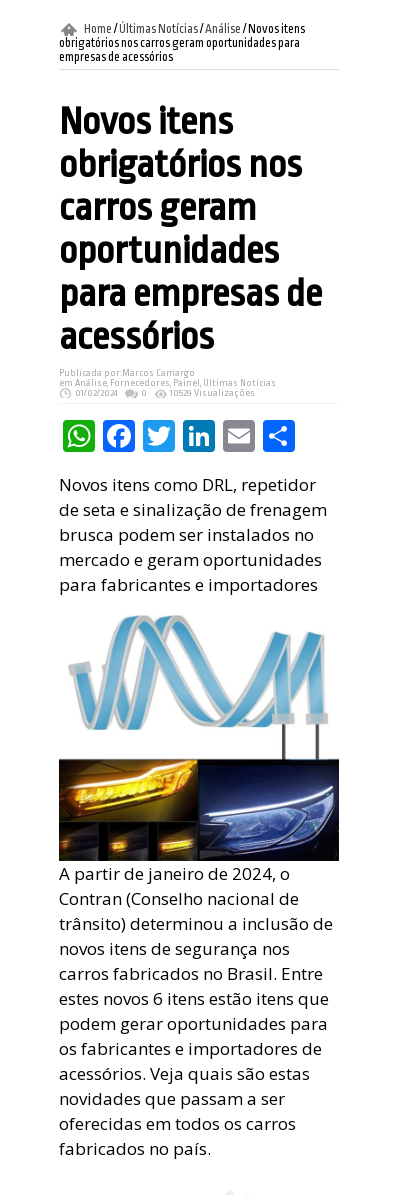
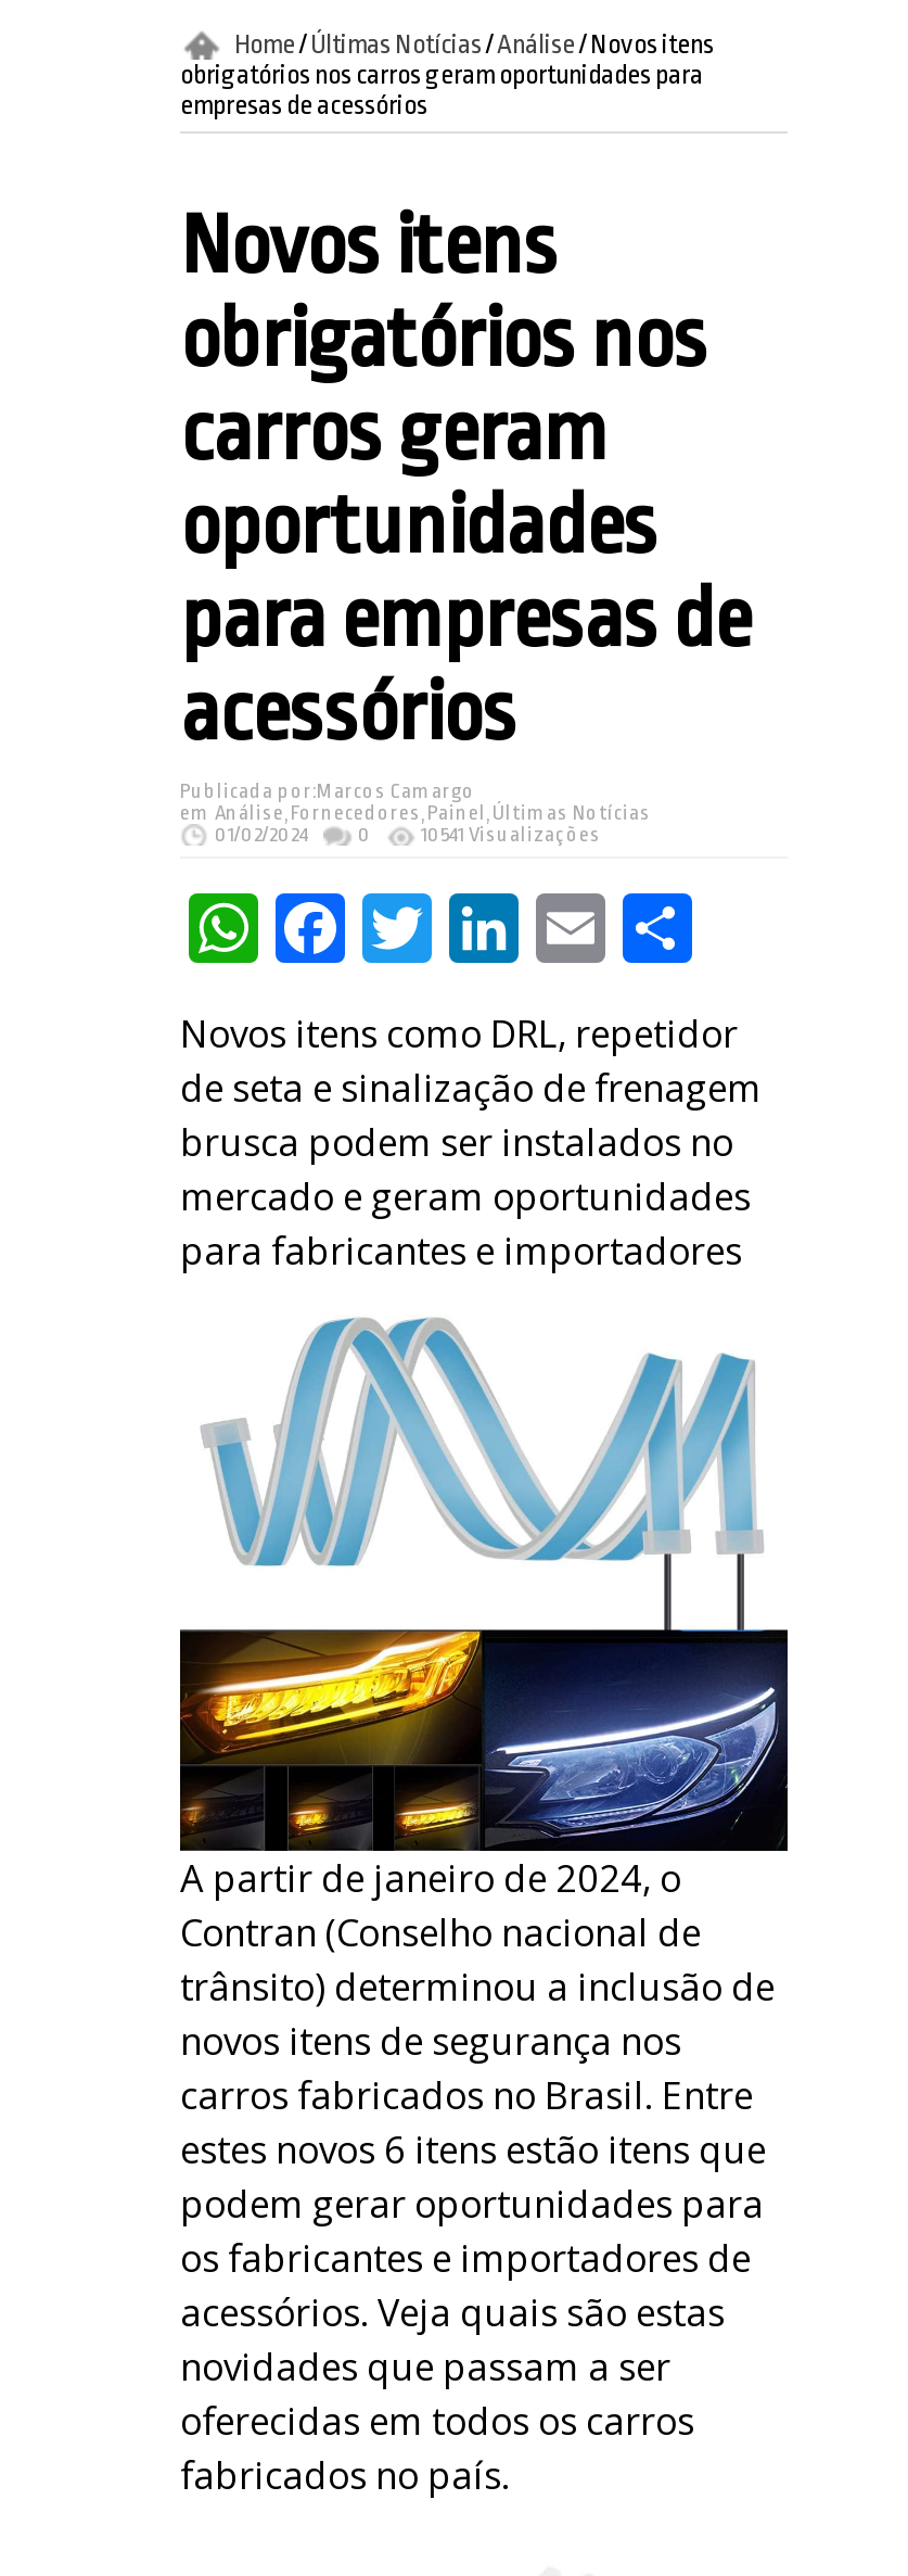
- 10529 Visualizações
+ 10541 Visualizações
